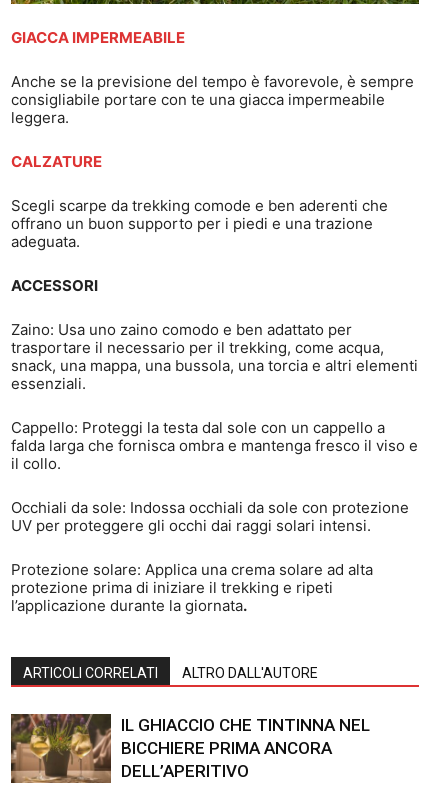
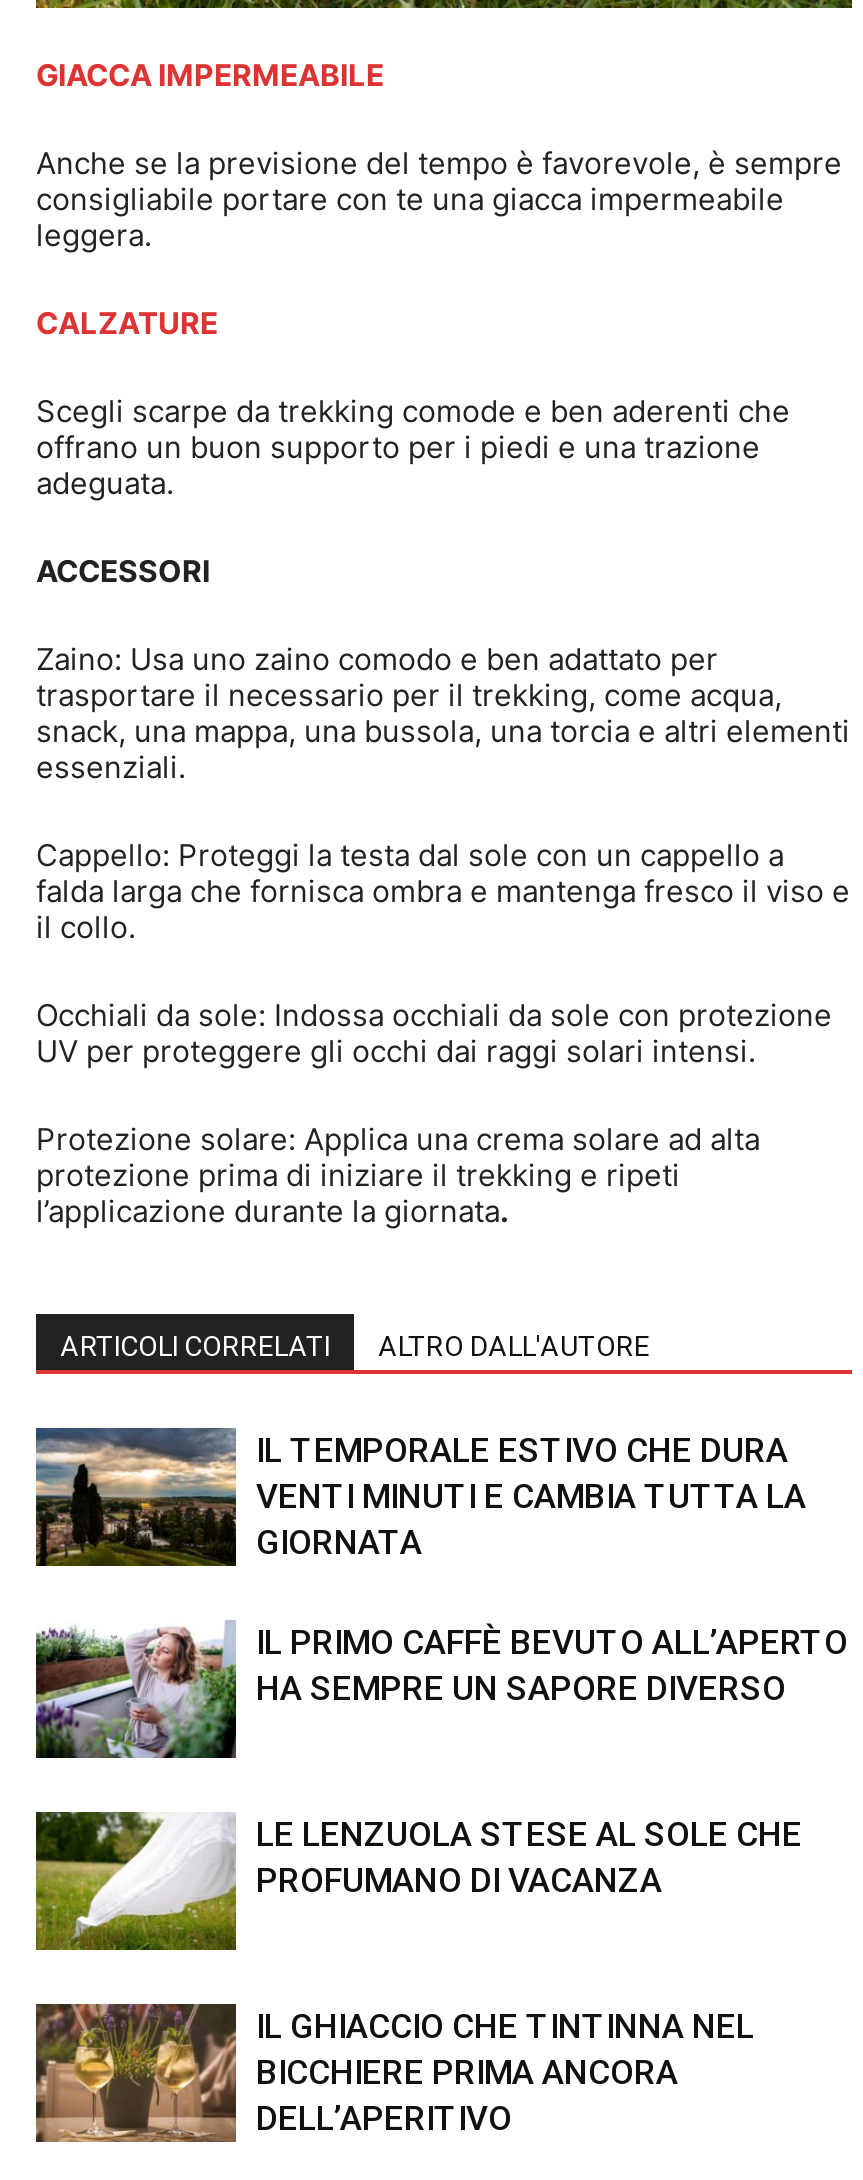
+ [image]
+ IL TEMPORALE ESTIVO CHE DURA
+ VENTI MINUTI E CAMBIA TUTTA LA
+ GIORNATA
+ IL PRIMO CAFFÈ BEVUTO ALL’APERTO
+ HA SEMPRE UN SAPORE DIVERSO

+ [image]
+ LE LENZUOLA STESE AL SOLE CHE
+ PROFUMANO DI VACANZA

+ [image]
